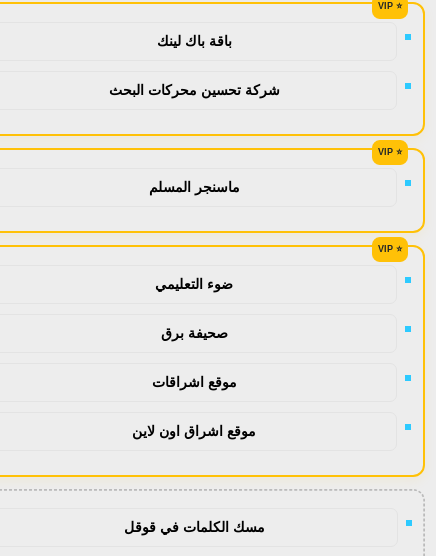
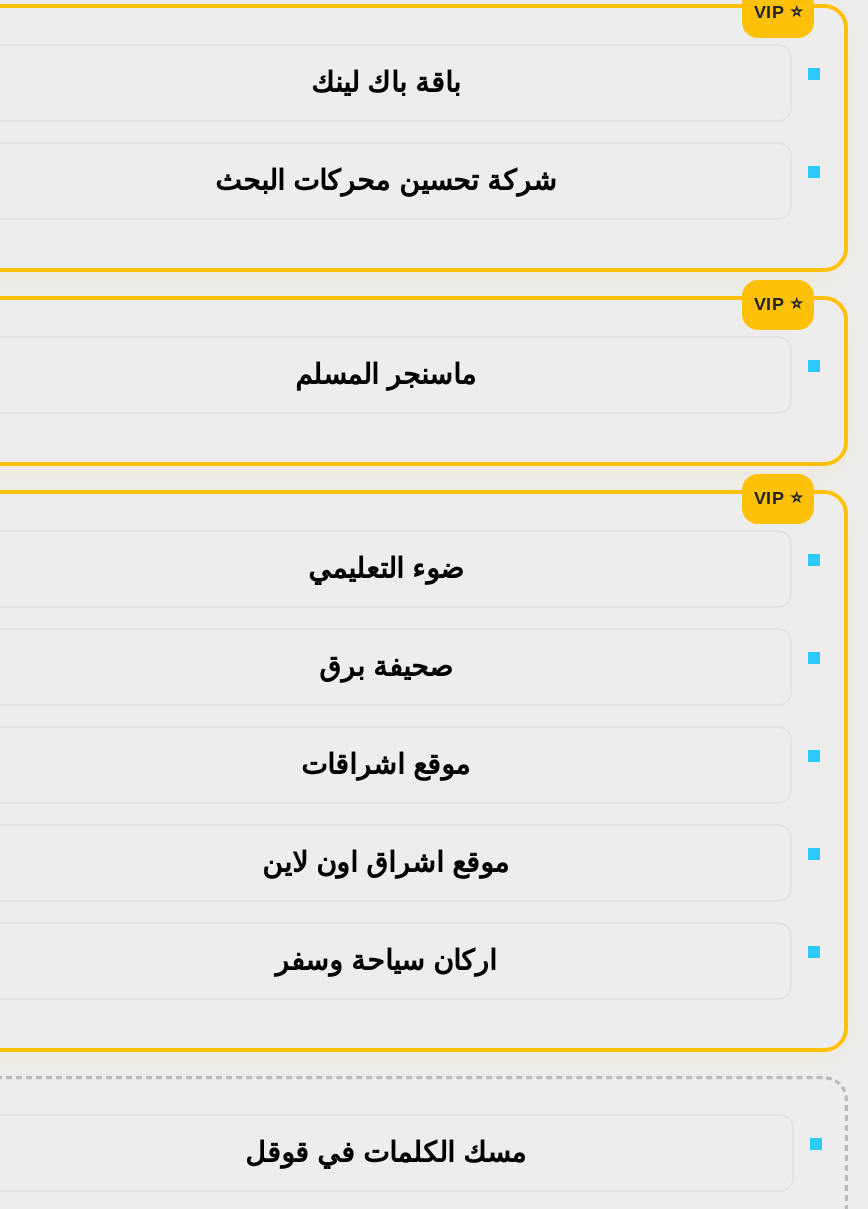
+ اركان سياحة وسفر
